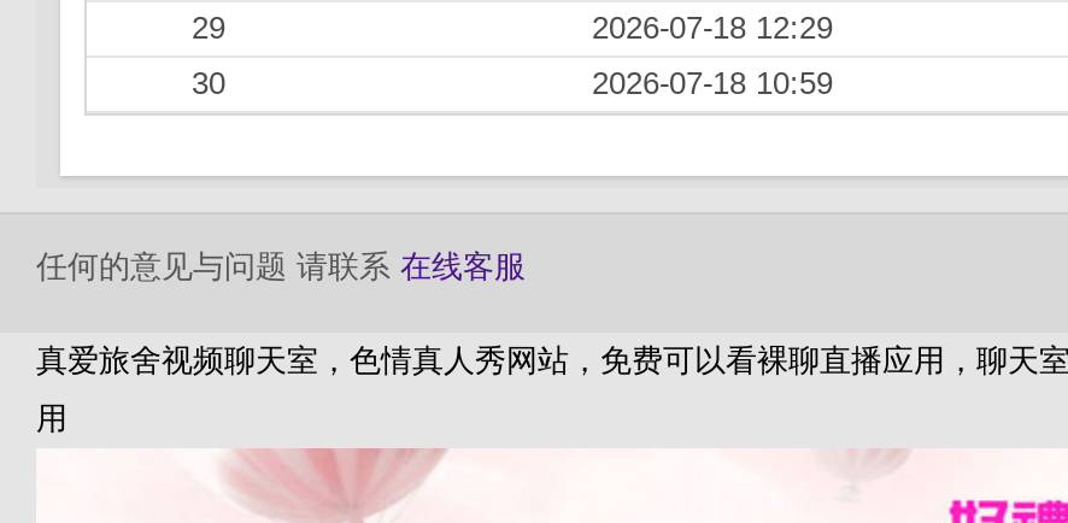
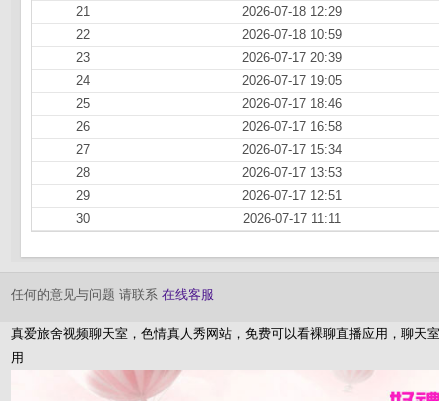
- 29
+ 21

- 30
+ 22

+ 23
+ 2026-07-17 20:39
+ 24
+ 2026-07-17 19:05
+ 25
+ 2026-07-17 18:46
+ 26
+ 2026-07-17 16:58
+ 27
+ 2026-07-17 15:34
+ 28
+ 2026-07-17 13:53
+ 29
+ 2026-07-17 12:51
+ 30
+ 2026-07-17 11:11
